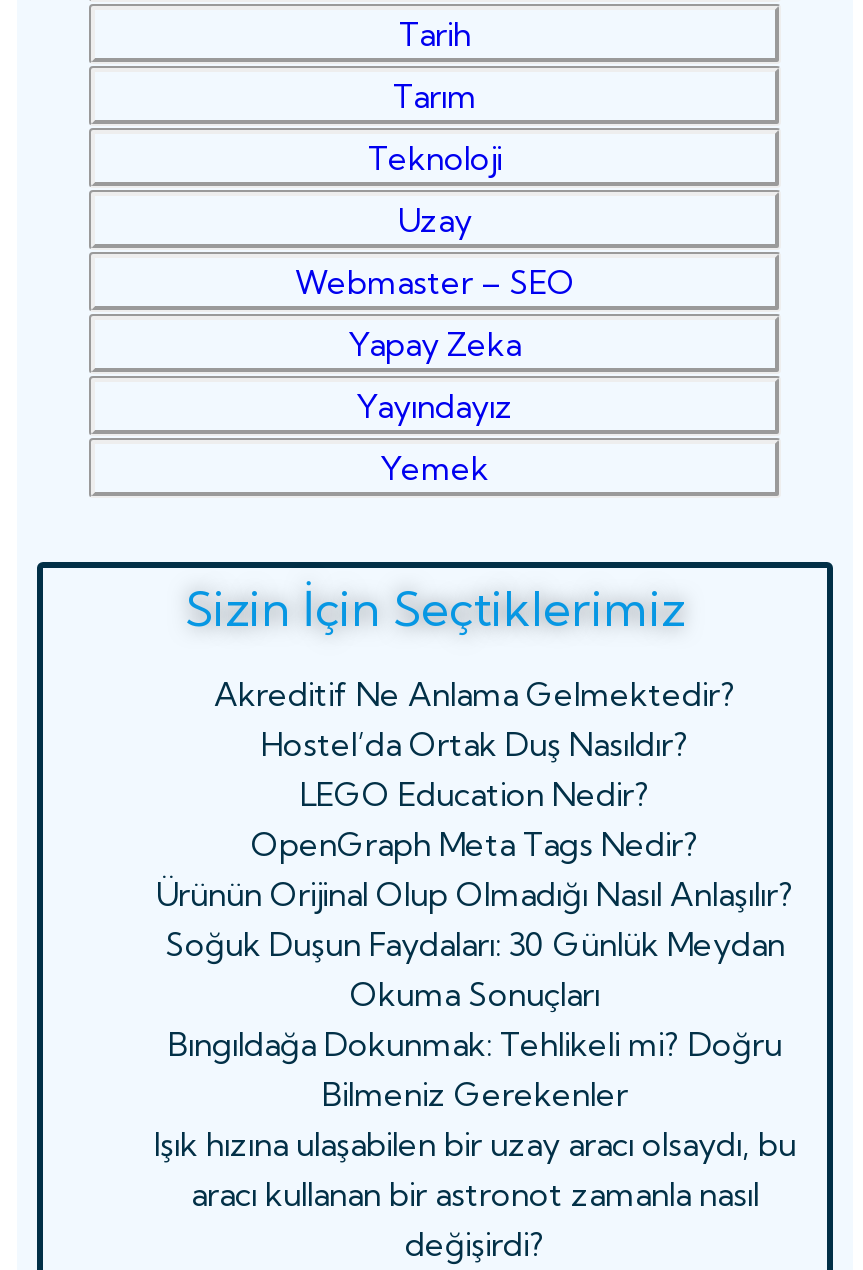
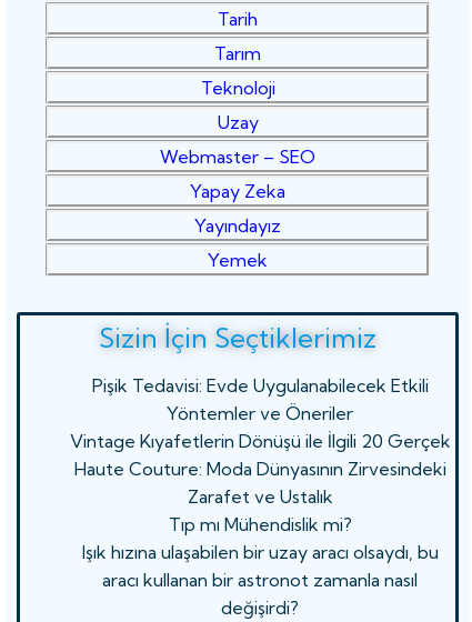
- Akreditif Ne Anlama Gelmektedir?
- Hostel’da Ortak Duş Nasıldır?
- LEGO Education Nedir?
- OpenGraph Meta Tags Nedir?
- Ürünün Orijinal Olup Olmadığı Nasıl Anlaşılır?
- Soğuk Duşun Faydaları: 30 Günlük Meydan
- Okuma Sonuçları
- Bıngıldağa Dokunmak: Tehlikeli mi? Doğru
- Bilmeniz Gerekenler
+ Pişik Tedavisi: Evde Uygulanabilecek Etkili
+ Yöntemler ve Öneriler
+ Vintage Kıyafetlerin Dönüşü ile İlgili 20 Gerçek
+ Haute Couture: Moda Dünyasının Zirvesindeki
+ Zarafet ve Ustalık
+ Tıp mı Mühendislik mi?
